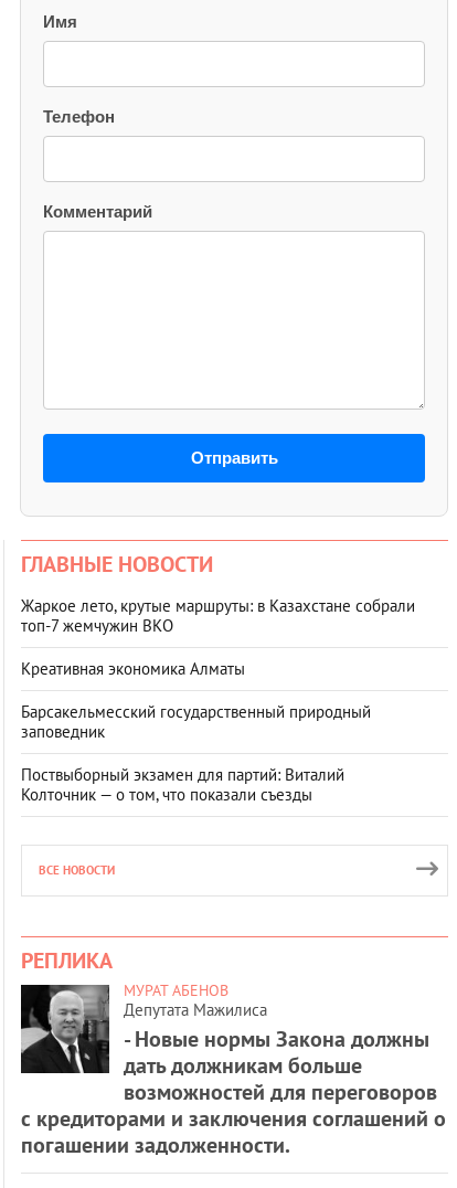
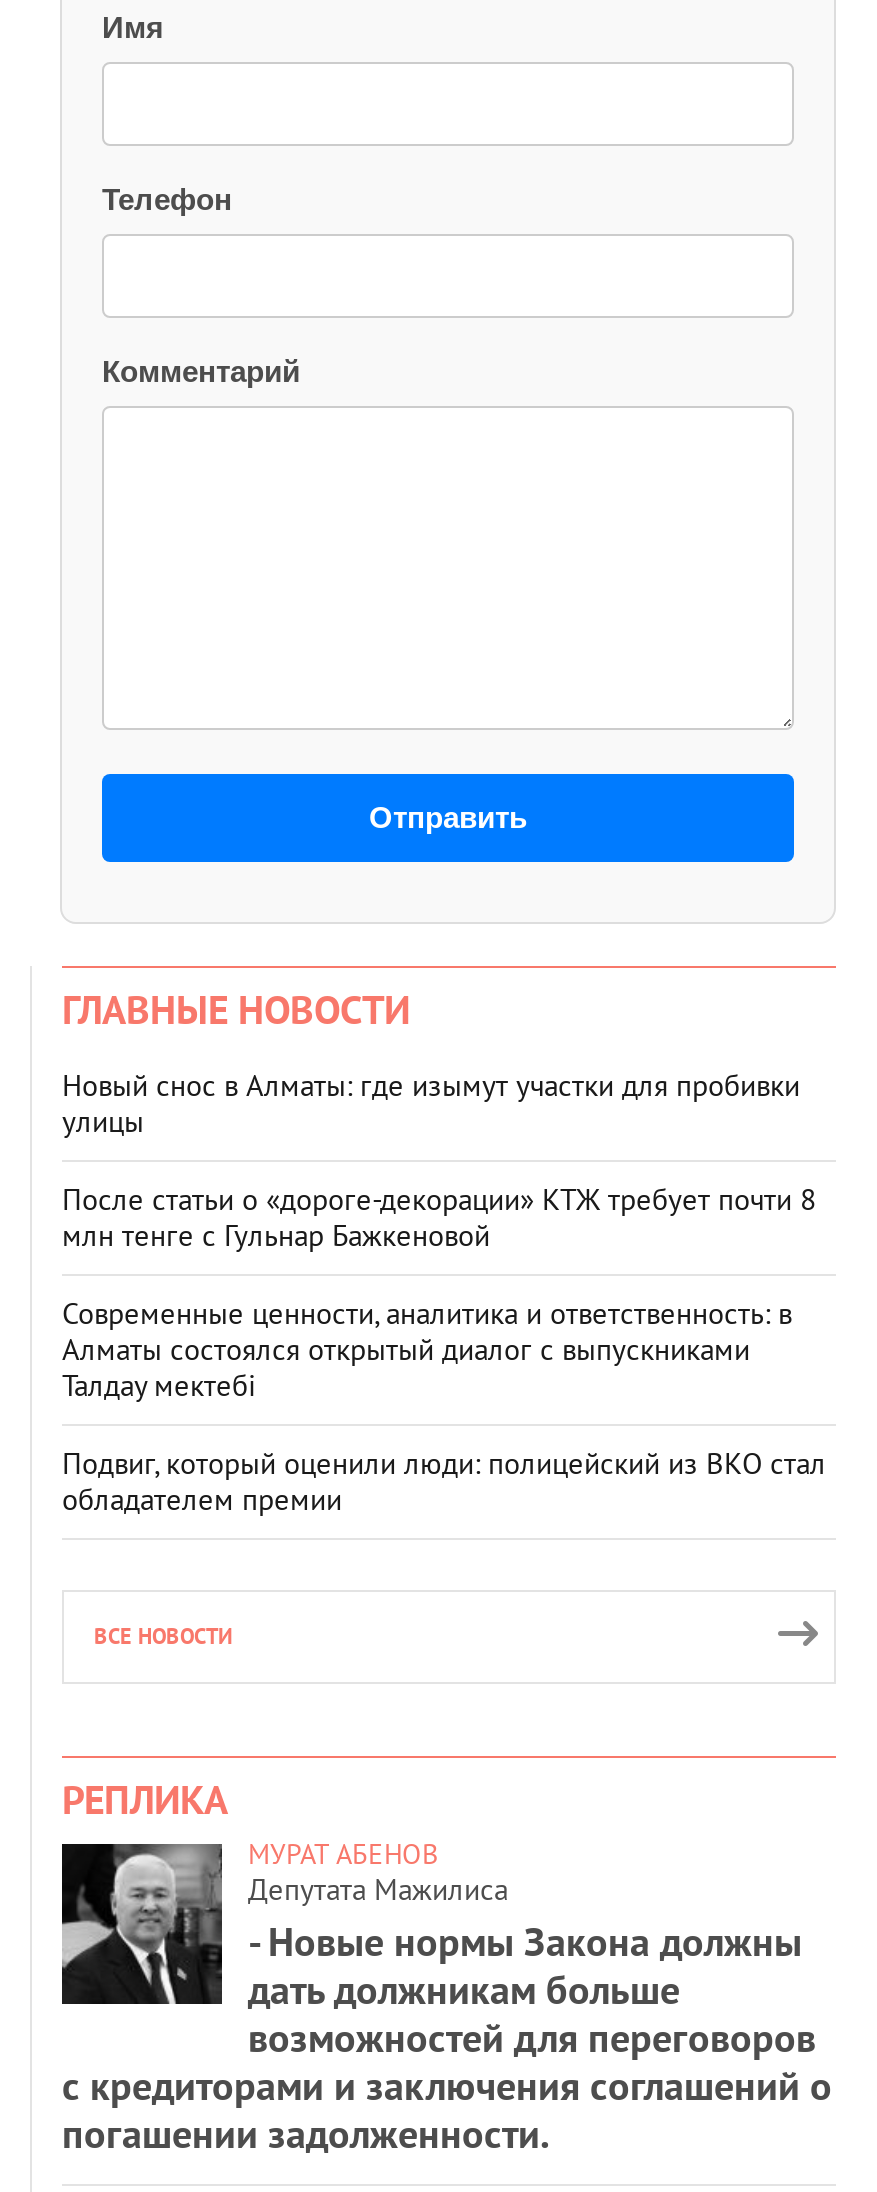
- Жаркое лето, крутые маршруты: в Казахстане собрали
- топ‑7 жемчужин ВКО
+ Новый снос в Алматы: где изымут участки для пробивки
+ улицы

- Креативная экономика Алматы
+ После статьи о «дороге-декорации» КТЖ требует почти 8
+ млн тенге с Гульнар Бажкеновой

- Барсакельмесский государственный природный
- заповедник
+ Современные ценности, аналитика и ответственность: в
+ Алматы состоялся открытый диалог с выпускниками
+ Талдау мектебі

- Поствыборный экзамен для партий: Виталий
- Колточник — о том, что показали съезды
+ Подвиг, который оценили люди: полицейский из ВКО стал
+ обладателем премии
